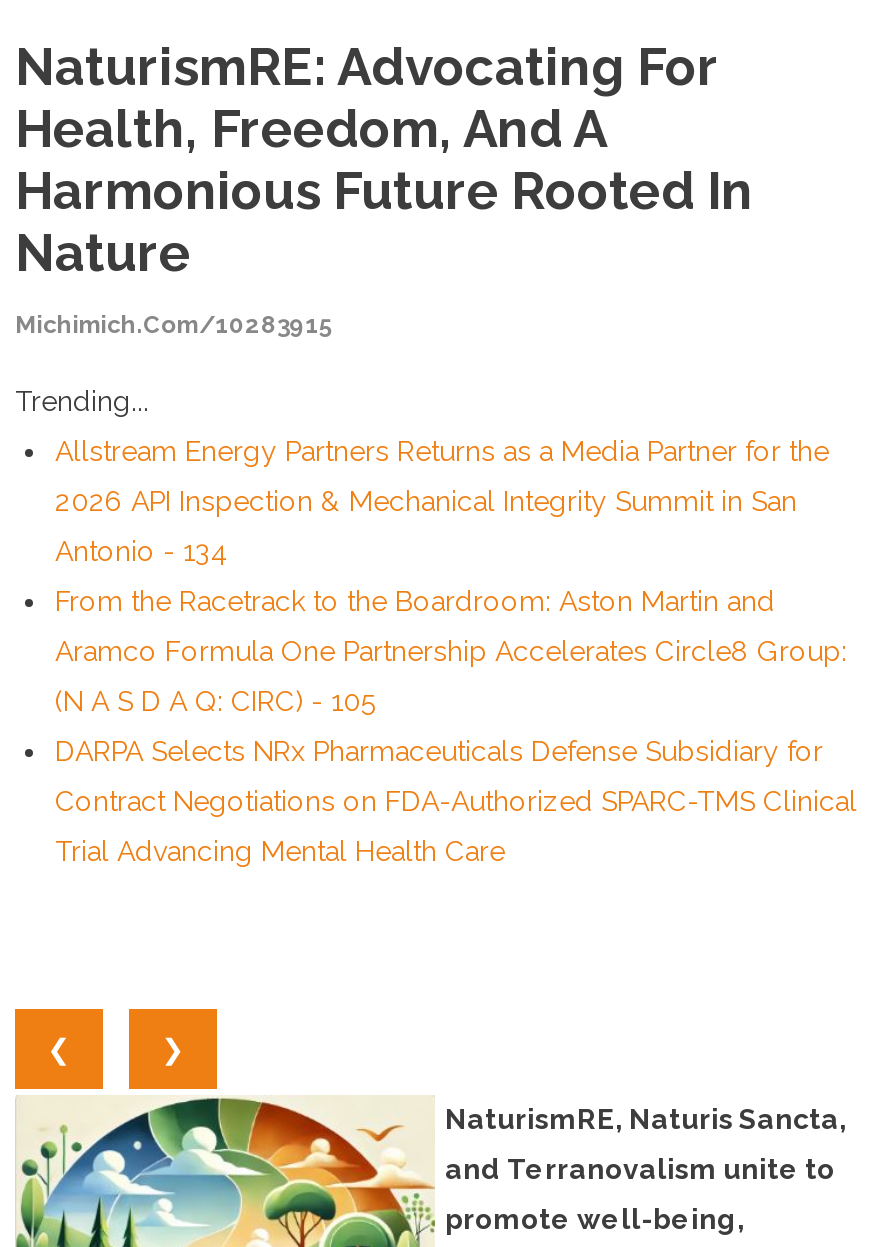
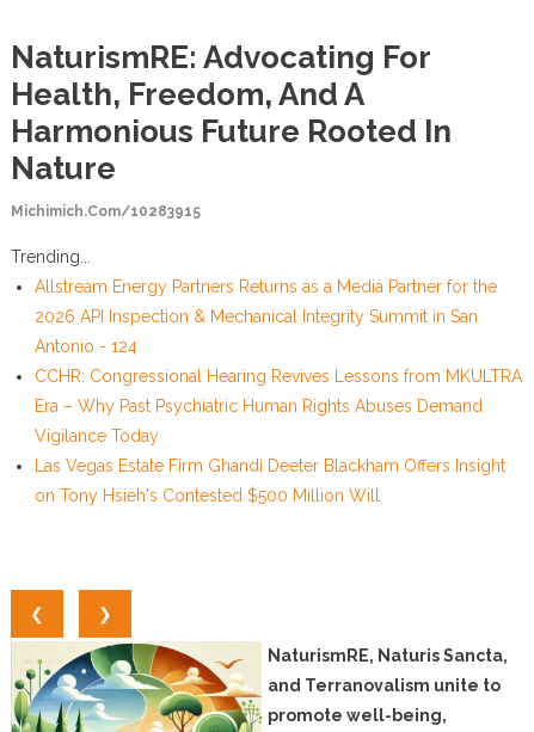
- Antonio - 134
- From the Racetrack to the Boardroom: Aston Martin and
- Aramco Formula One Partnership Accelerates Circle8 Group:
- (N A S D A Q: CIRC) - 105
- DARPA Selects NRx Pharmaceuticals Defense Subsidiary for
- Contract Negotiations on FDA-Authorized SPARC-TMS Clinical
- Trial Advancing Mental Health Care
+ Antonio - 124
+ CCHR: Congressional Hearing Revives Lessons from MKULTRA
+ Era – Why Past Psychiatric Human Rights Abuses Demand
+ Vigilance Today
+ Las Vegas Estate Firm Ghandi Deeter Blackham Offers Insight
+ on Tony Hsieh's Contested $500 Million Will
